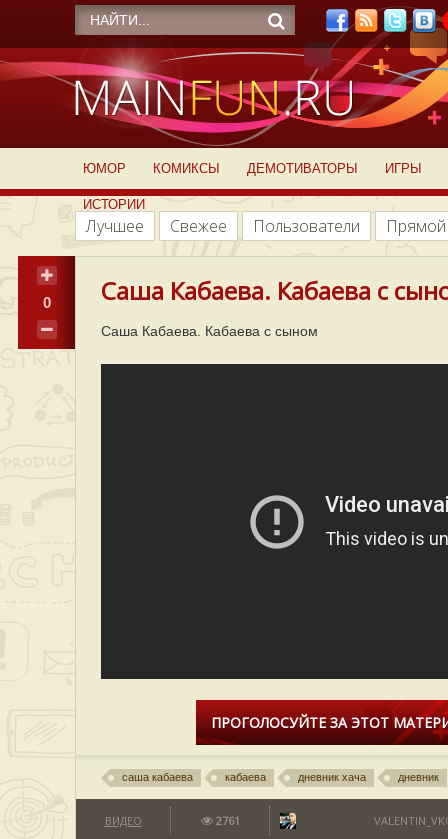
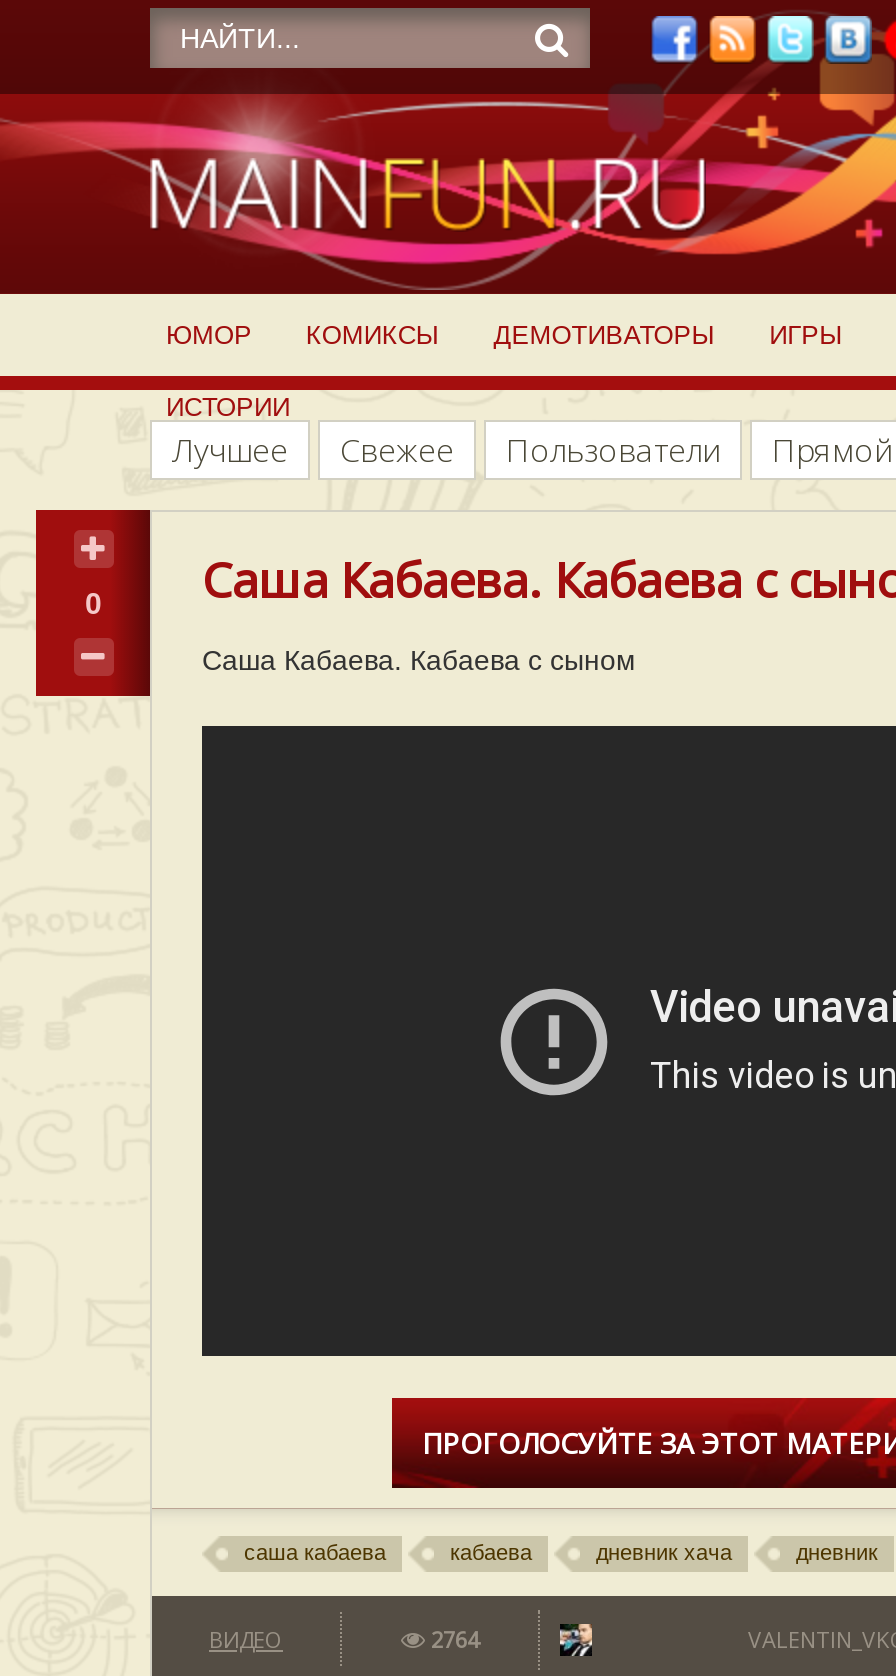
- 2761
+ 2764
